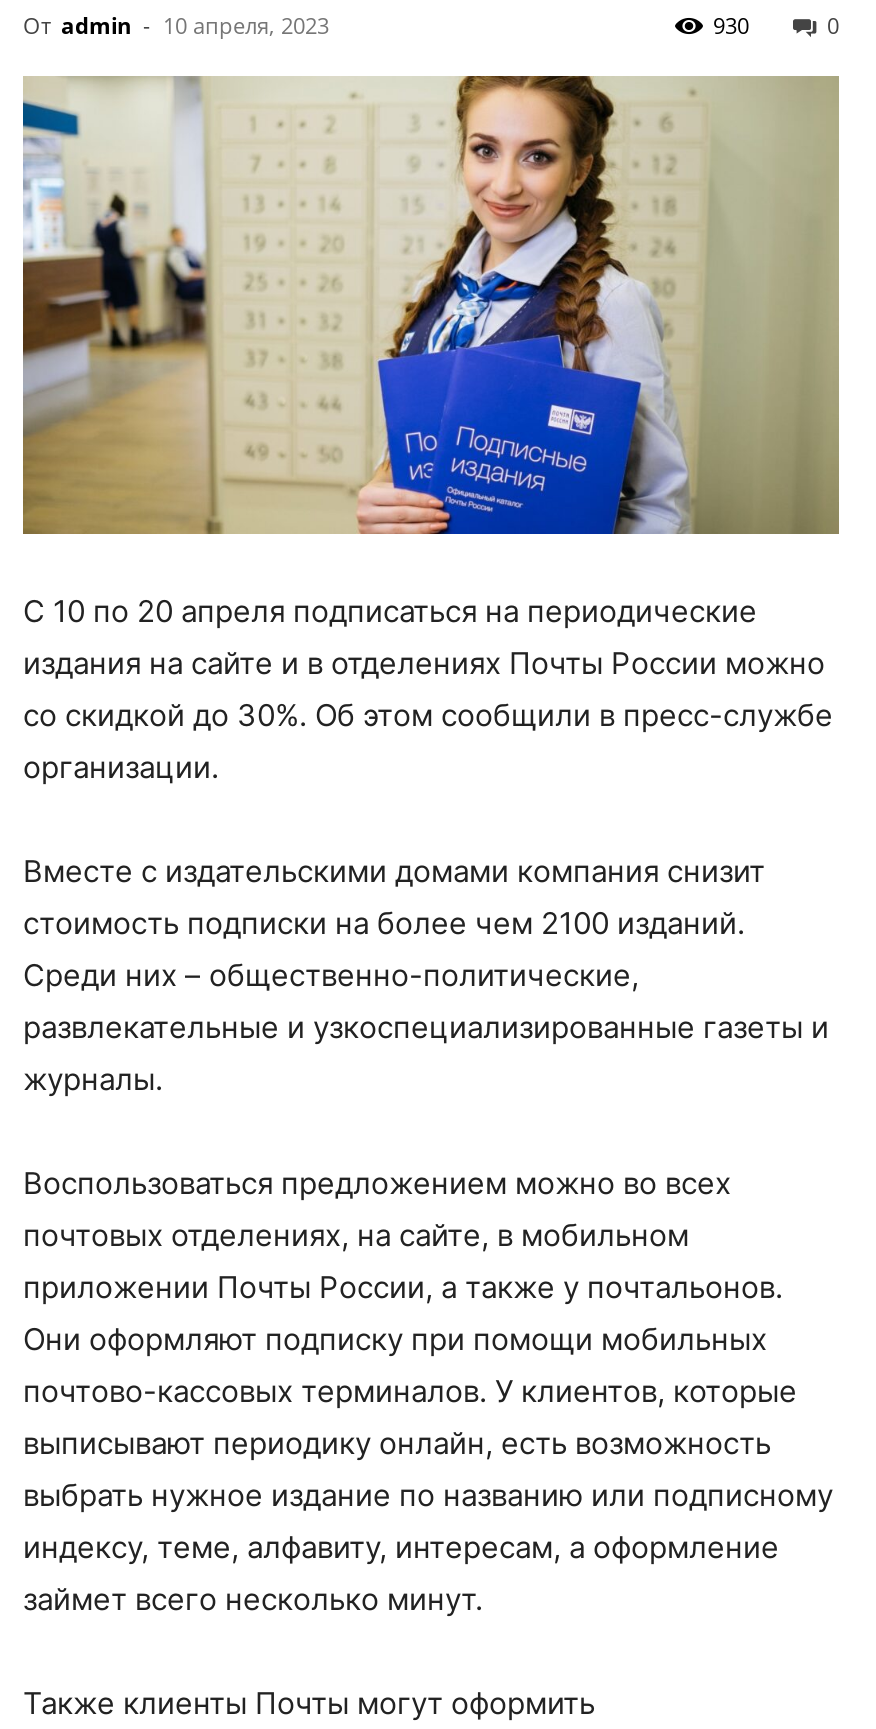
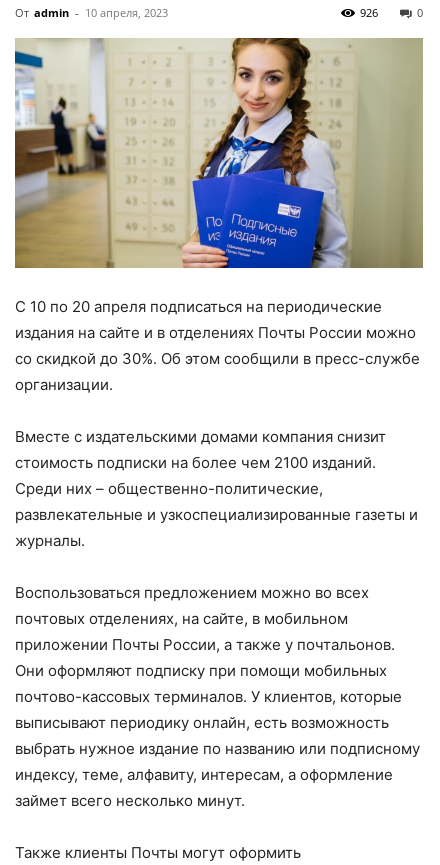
- 930
+ 926
